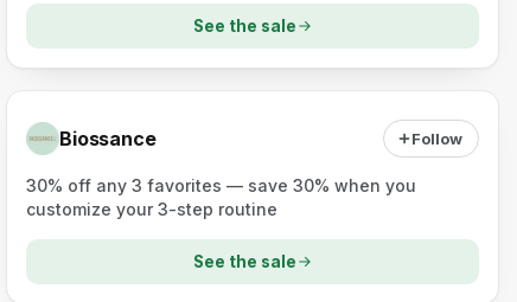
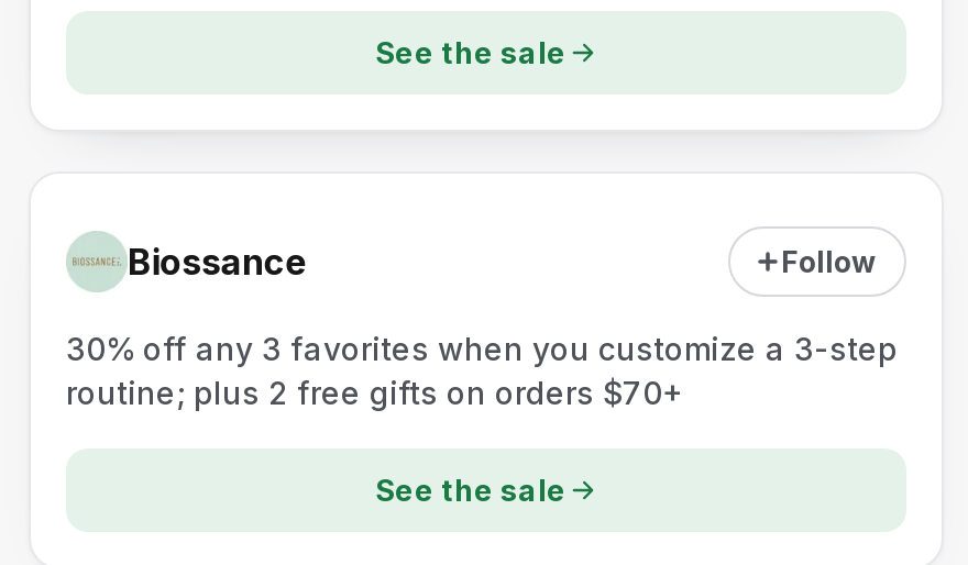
- 30% off any 3 favorites — save 30% when you
- customize your 3-step routine
+ 30% off any 3 favorites when you customize a 3-step
+ routine; plus 2 free gifts on orders $70+
